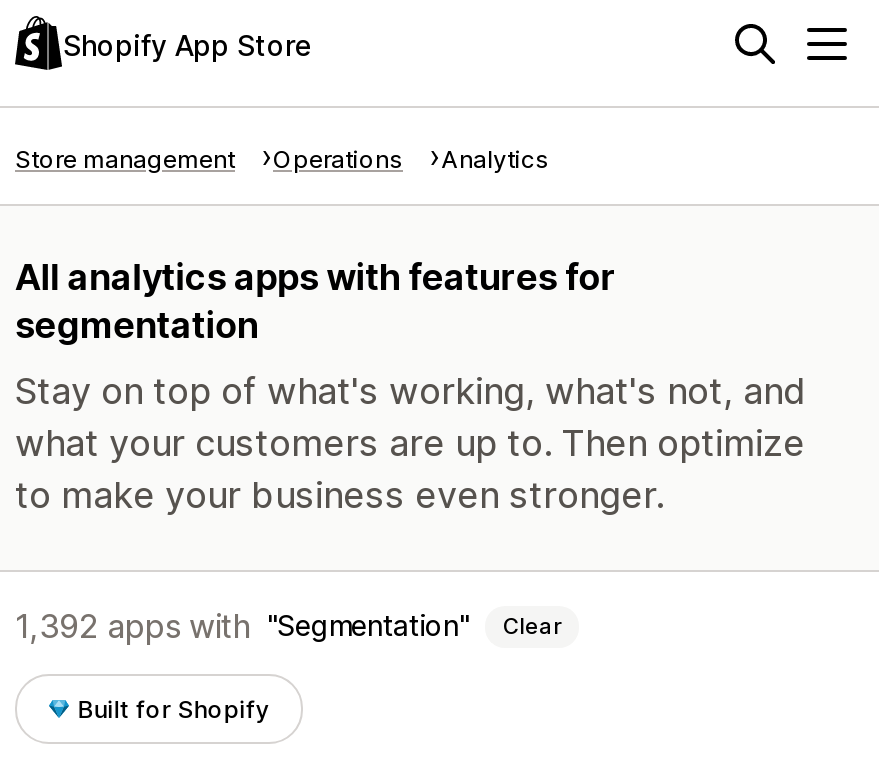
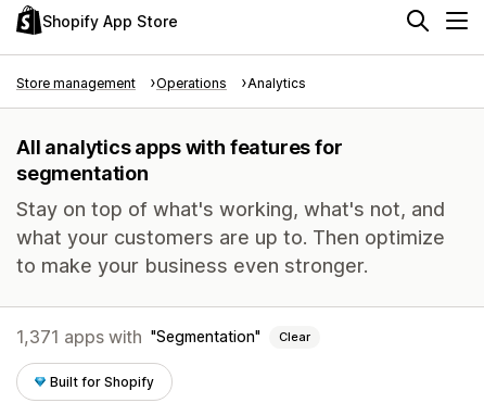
- 1,392 apps with Segmentation Clear
+ 1,371 apps with Segmentation Clear
